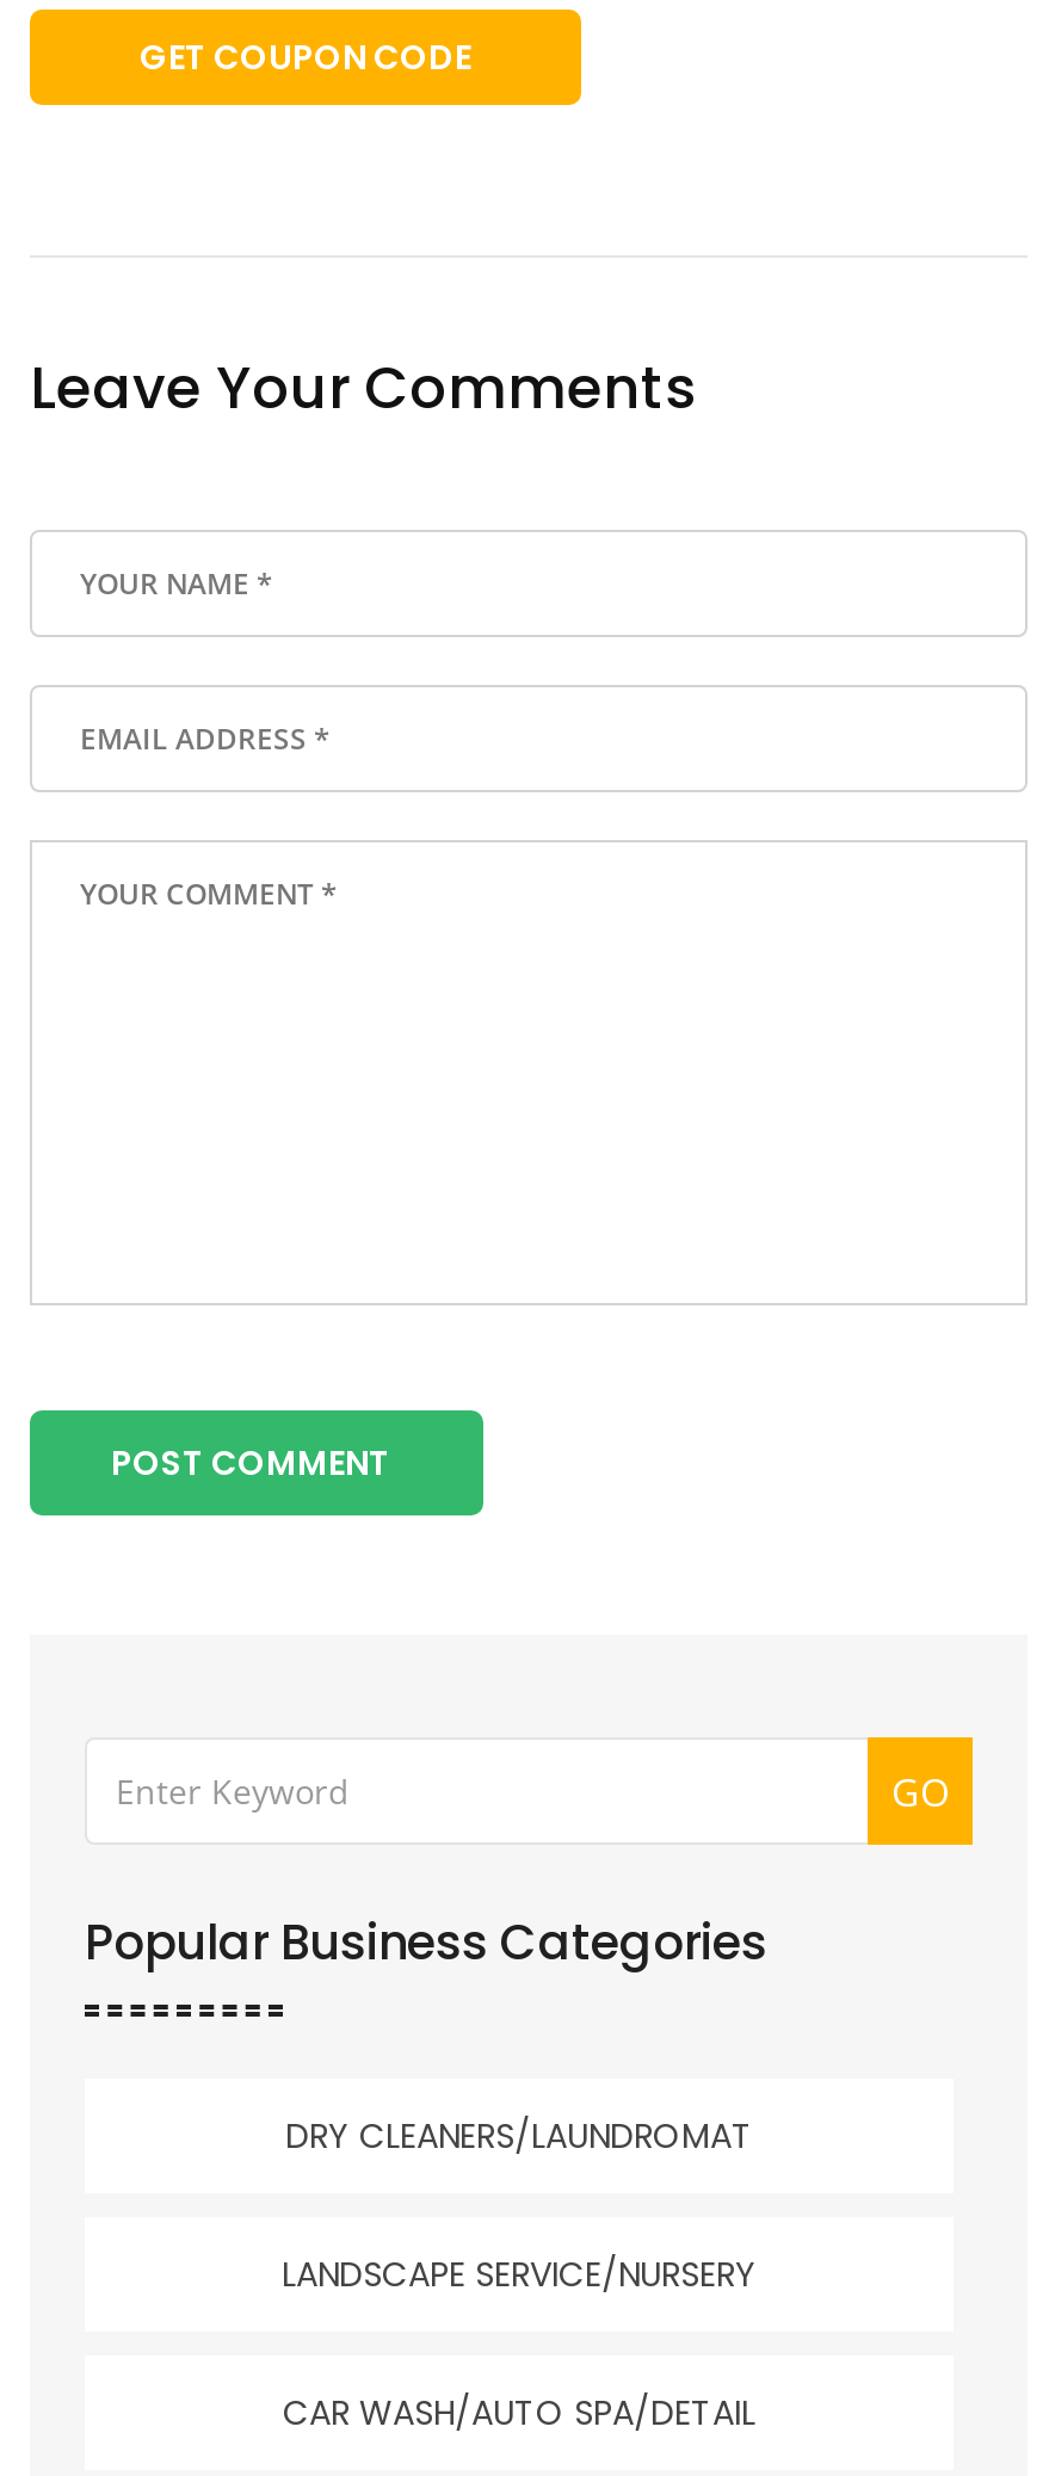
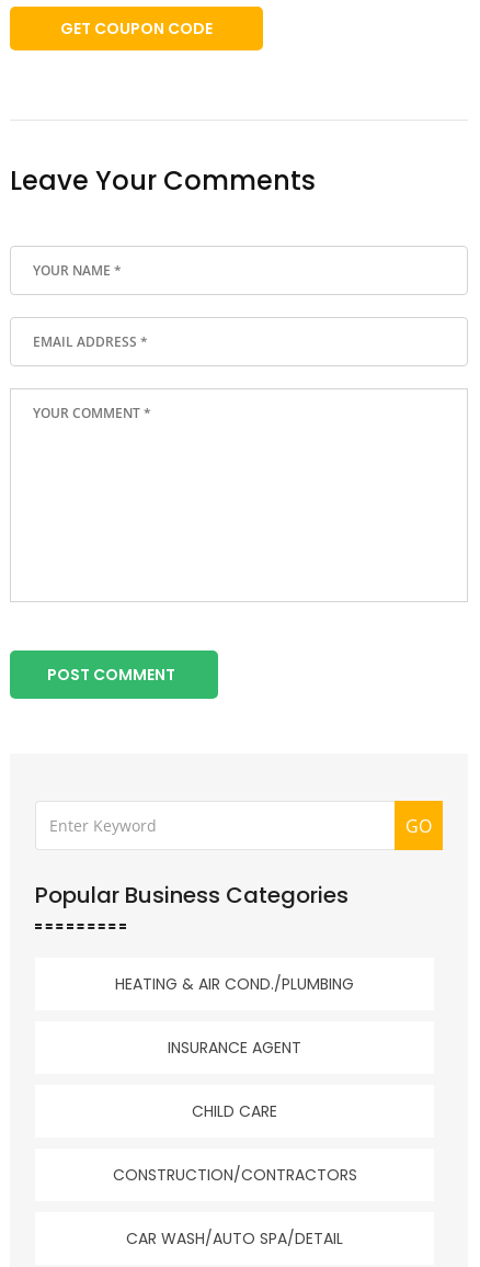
- DRY CLEANERS/LAUNDROMAT
- LANDSCAPE SERVICE/NURSERY
+ HEATING & AIR COND./PLUMBING
+ INSURANCE AGENT
+ CHILD CARE
+ CONSTRUCTION/CONTRACTORS
